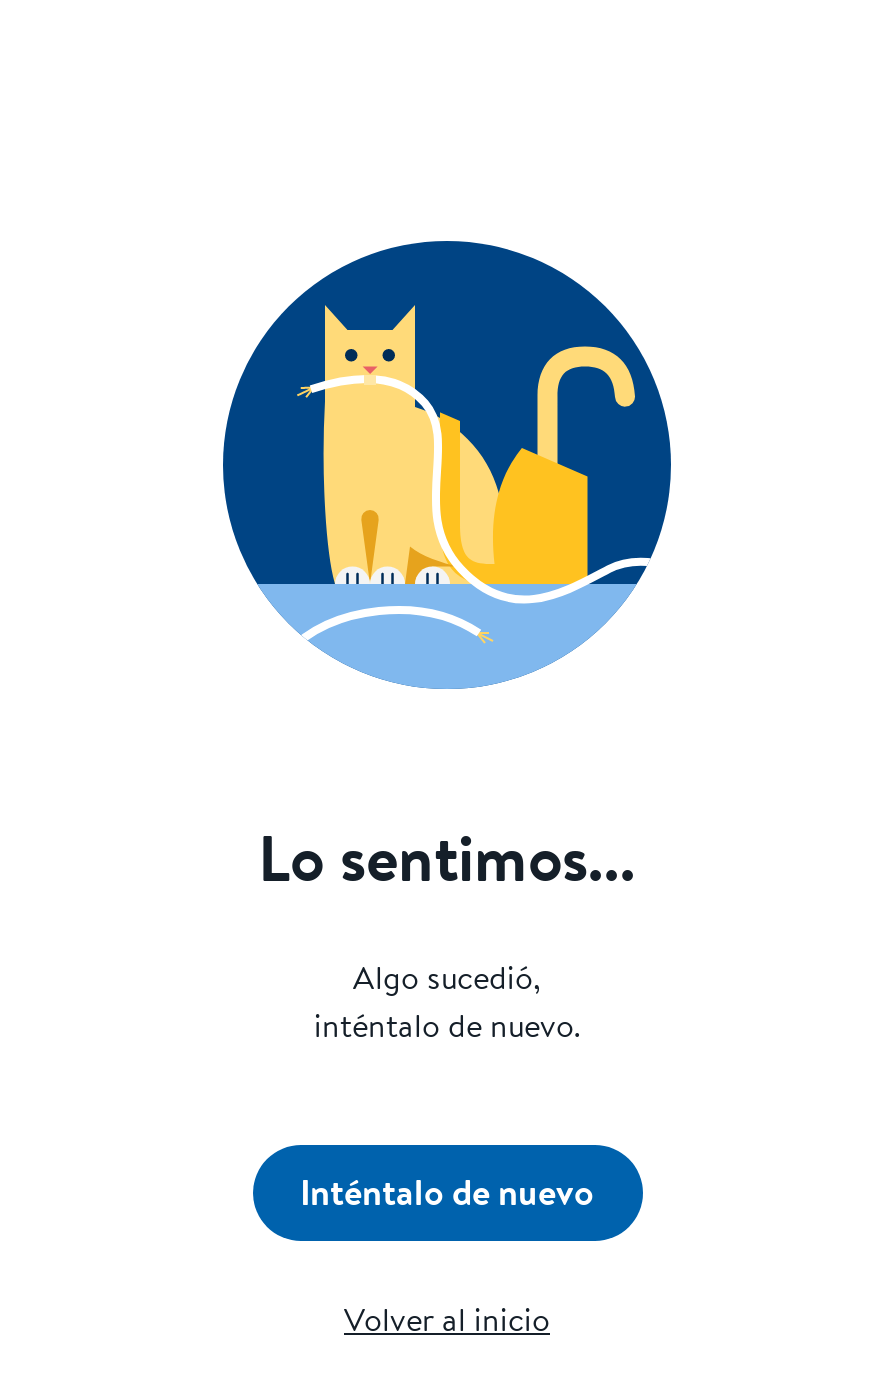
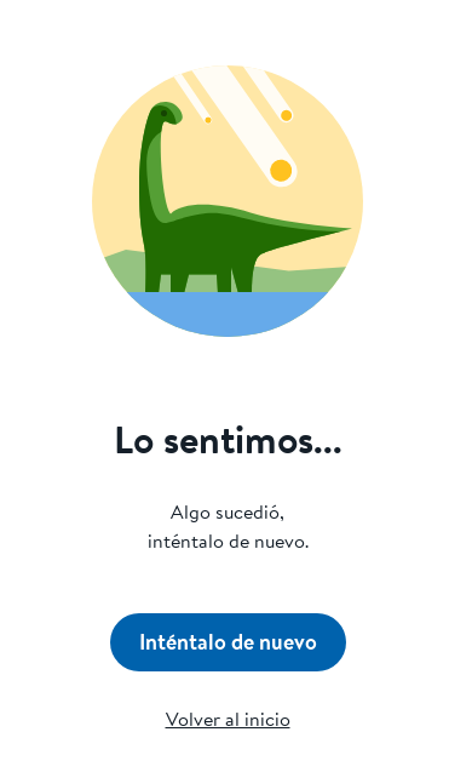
- [image]
+ [image]
